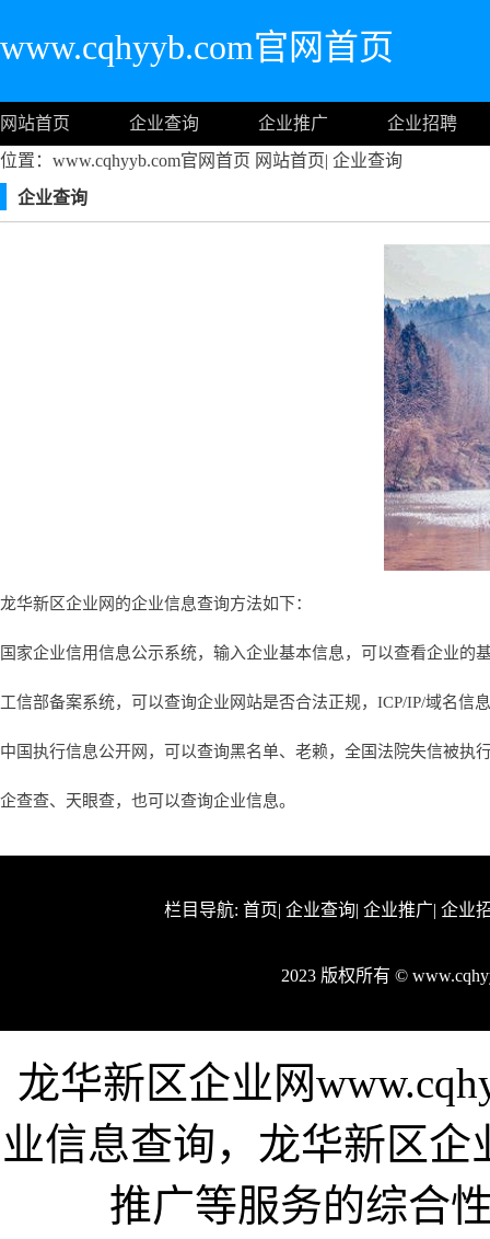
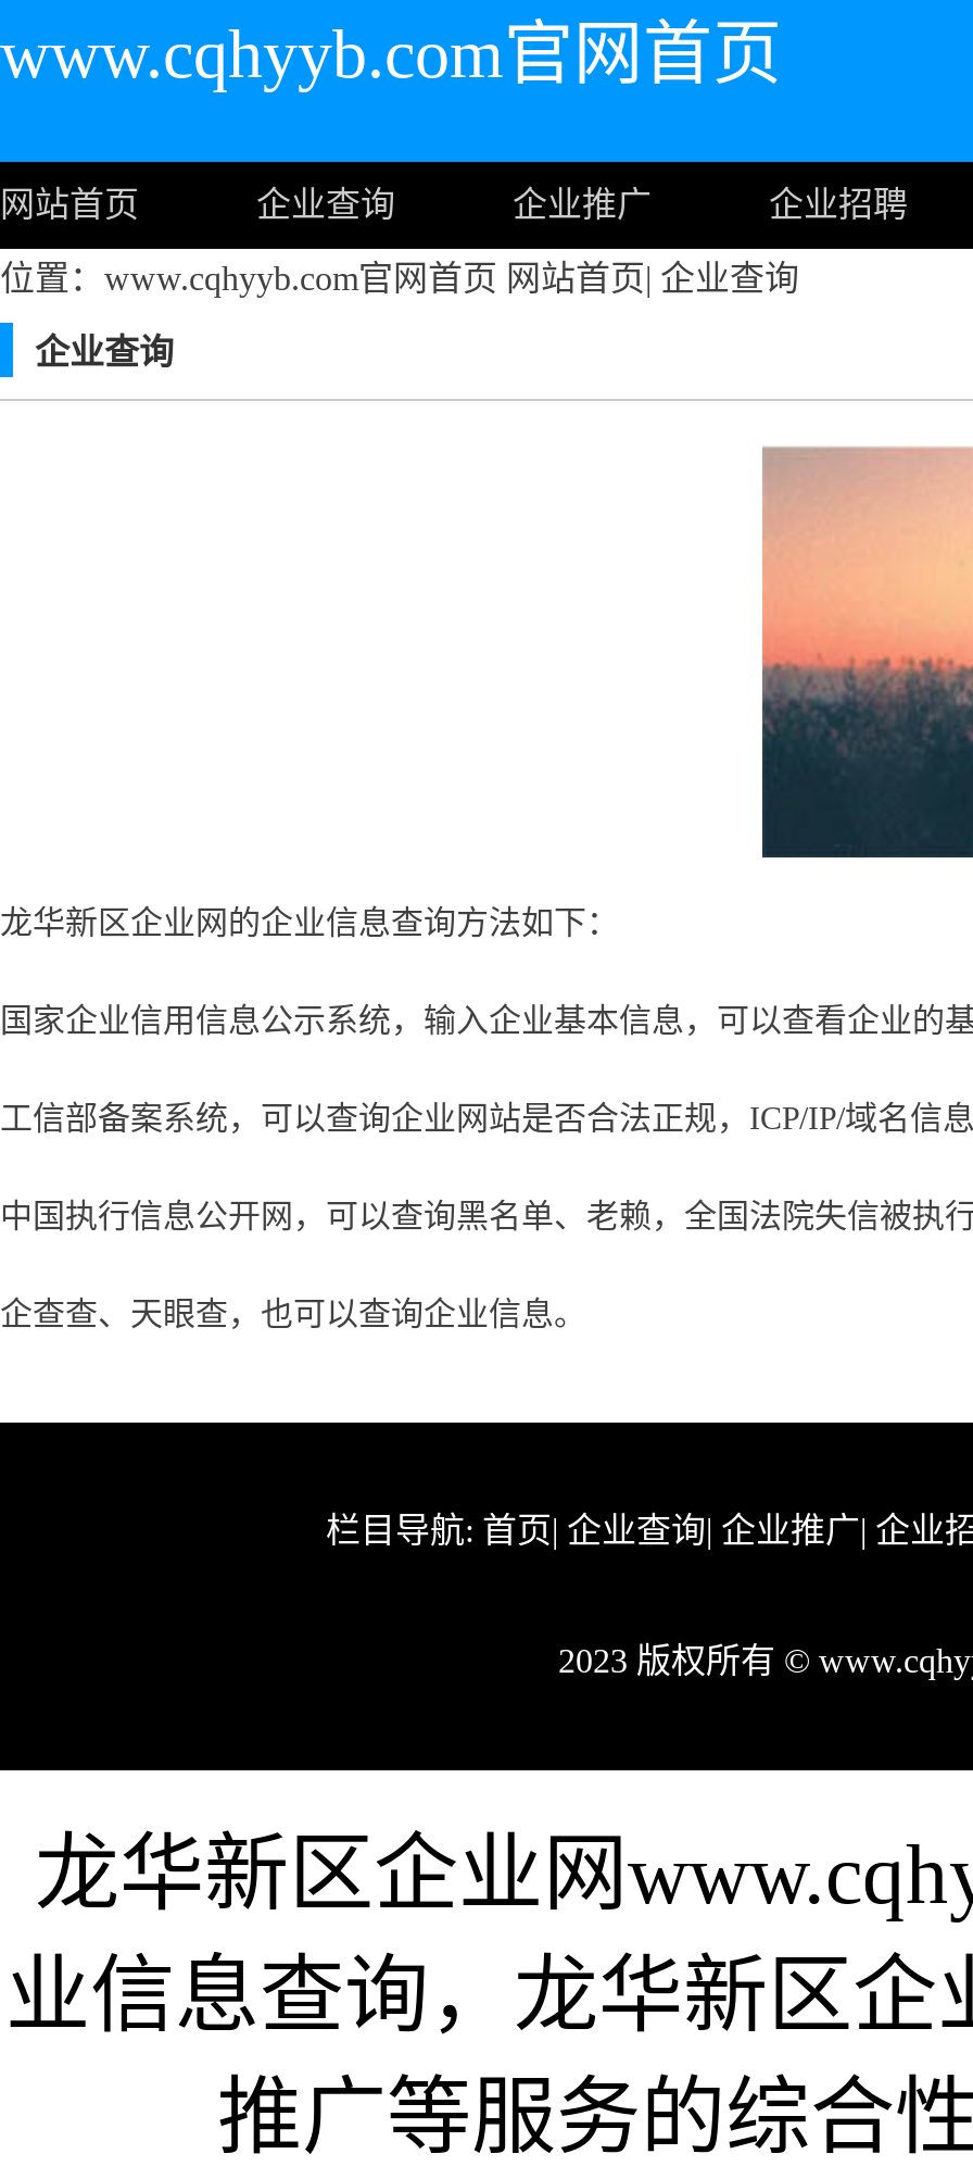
- [image]
+ [image]
